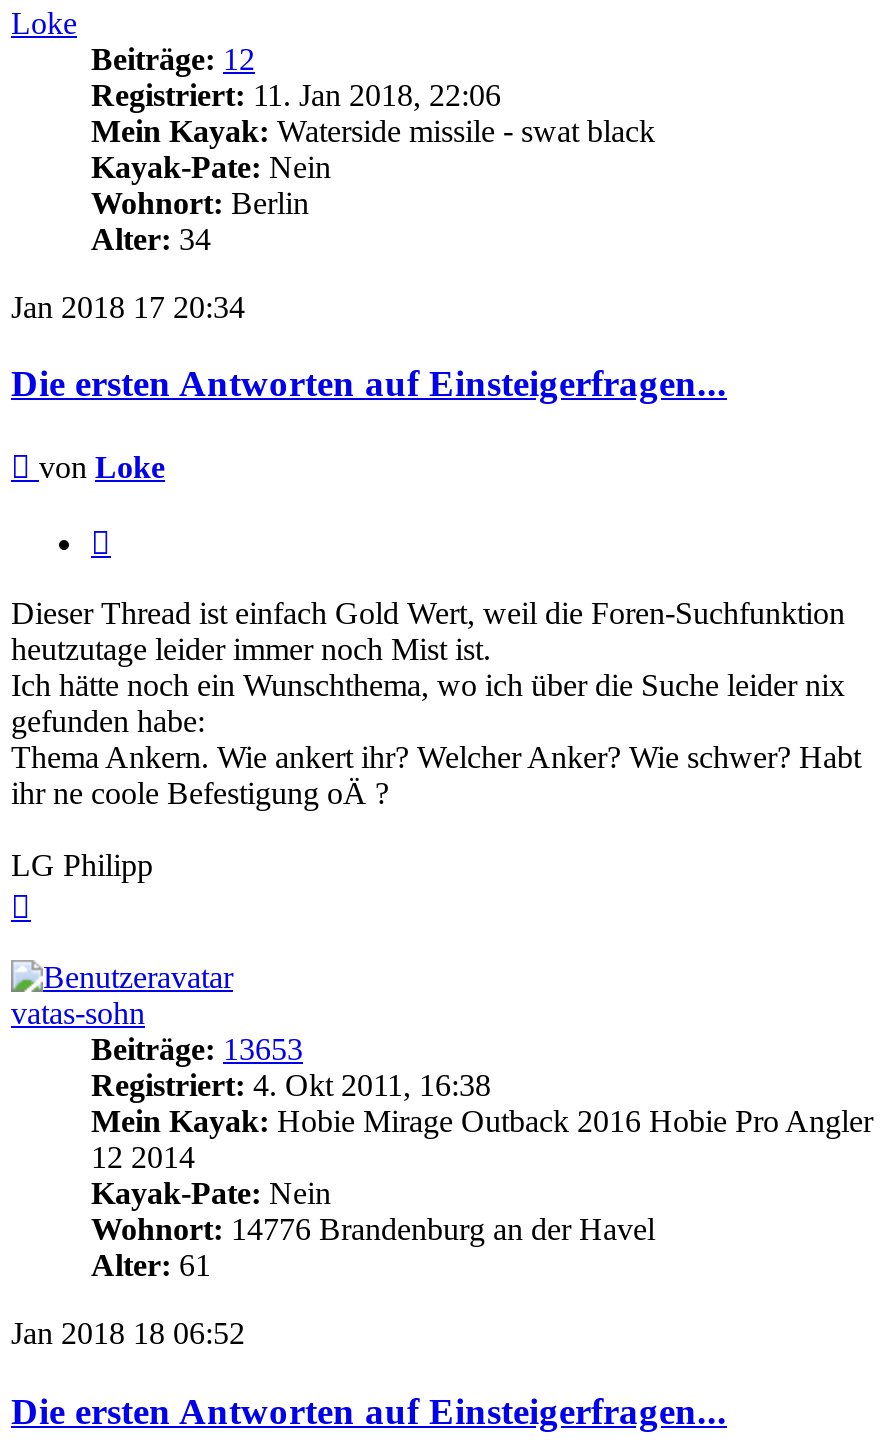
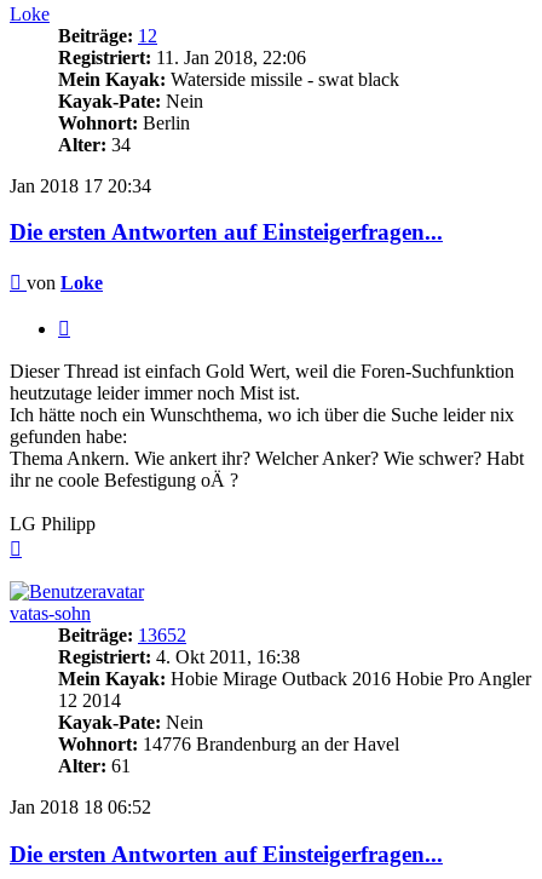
- Beiträge: 13653
+ Beiträge: 13652
